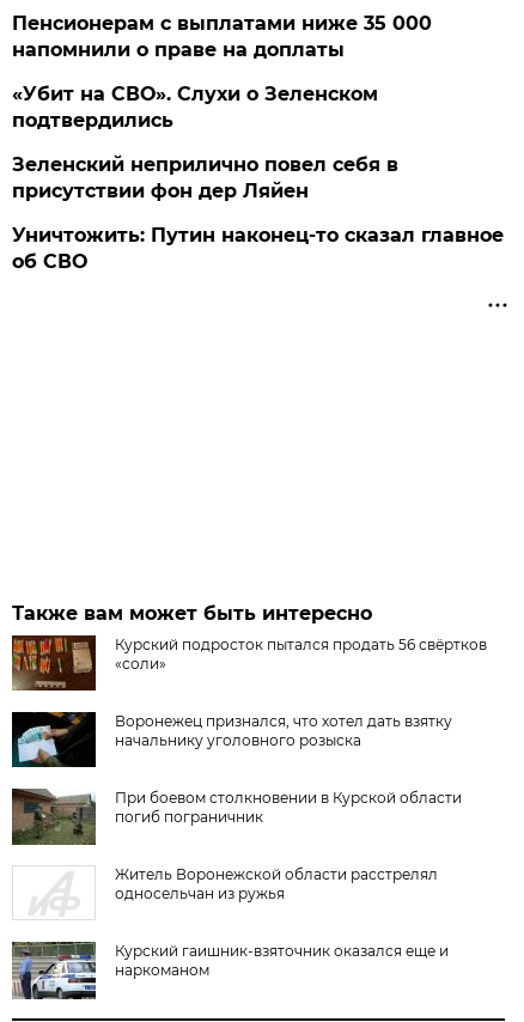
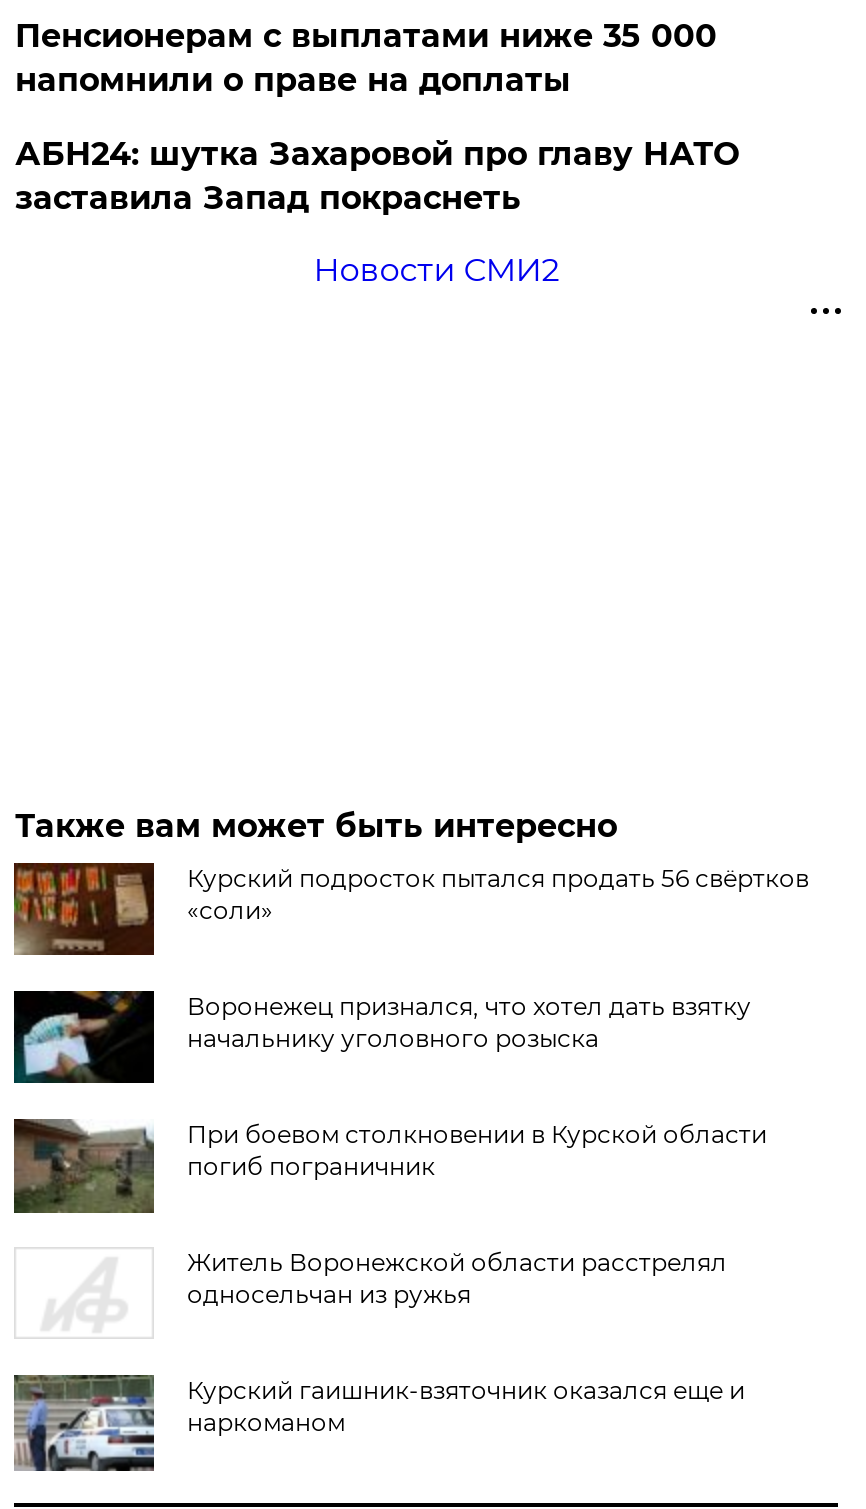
- «Убит на СВО». Слухи о Зеленском
- подтвердились
- Зеленский неприлично повел cебя в
- присутствии фон дер Ляйен
- Уничтожить: Путин наконец-то сказал главное
- об СВО
+ АБН24: шутка Захаровой про главу НАТО
+ заставила Запад покраснеть
+ Новости СМИ2
